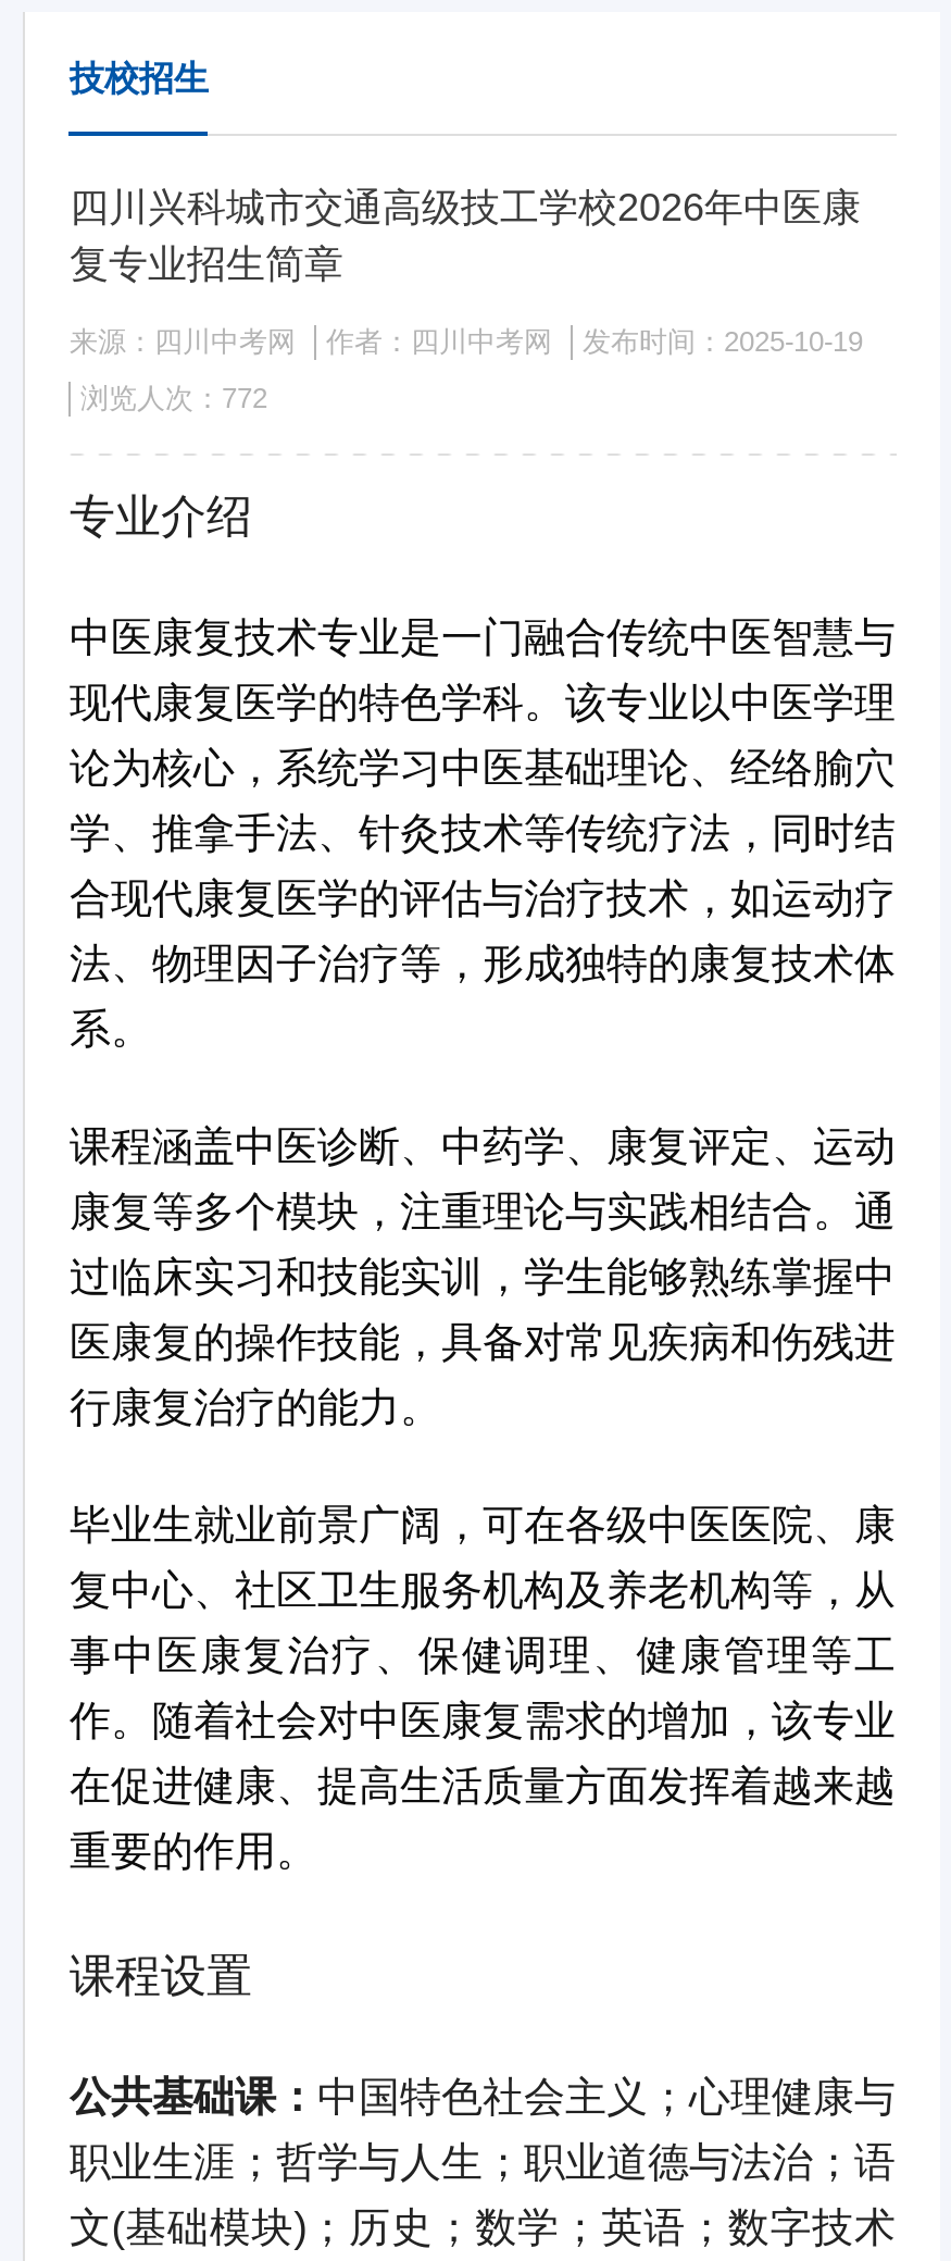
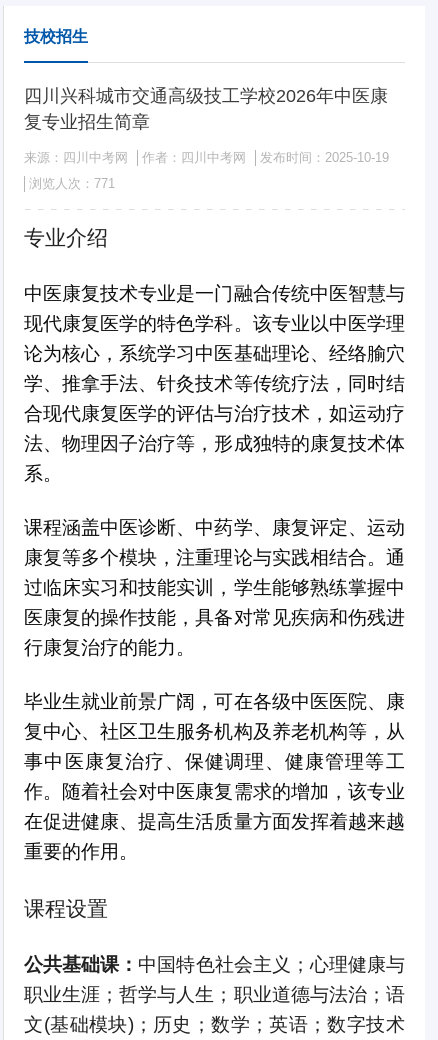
- 浏览人次：772
+ 浏览人次：771
